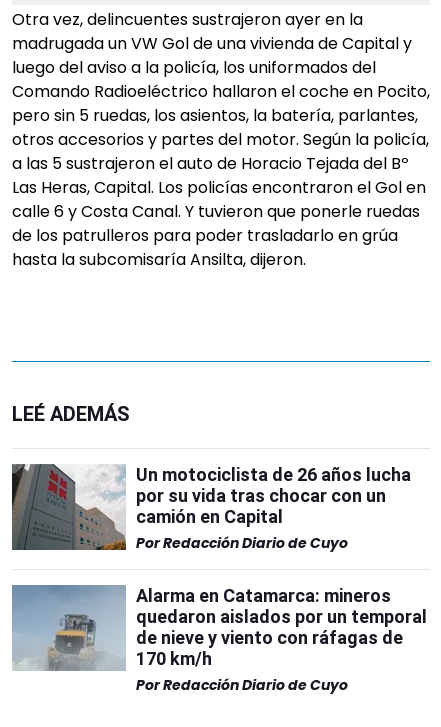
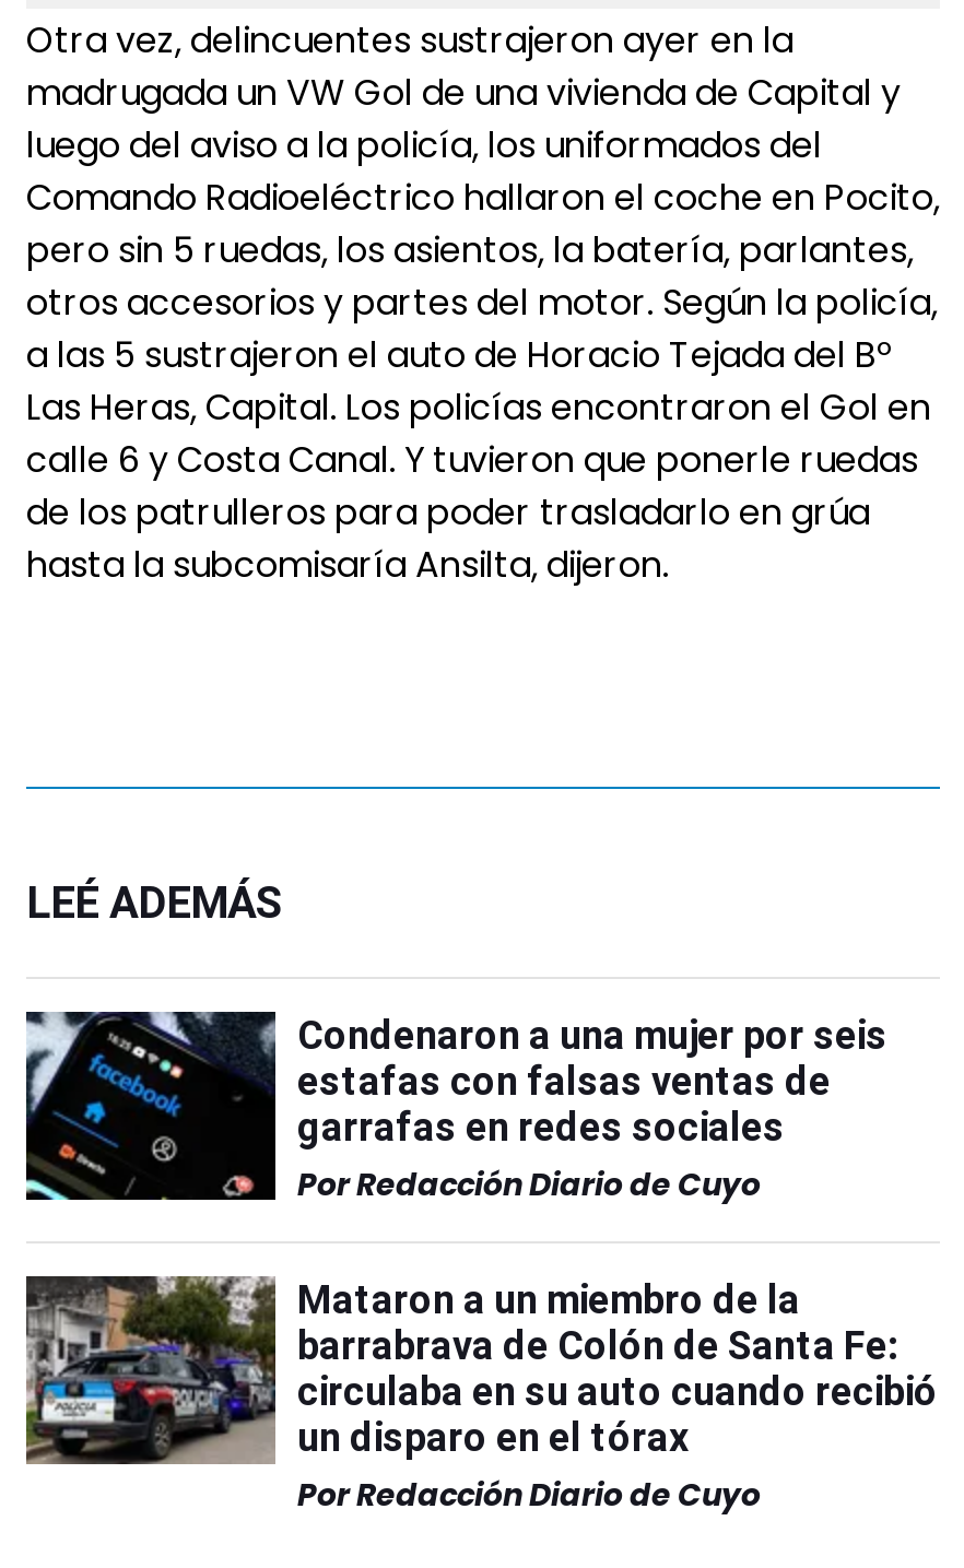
- [image]
- Un motociclista de 26 años lucha
- por su vida tras chocar con un
- camión en Capital
+ [image]
+ Condenaron a una mujer por seis
+ estafas con falsas ventas de
+ garrafas en redes sociales

- [image]
- Alarma en Catamarca: mineros
- quedaron aislados por un temporal
- de nieve y viento con ráfagas de
- 170 km/h
+ [image]
+ Mataron a un miembro de la
+ barrabrava de Colón de Santa Fe:
+ circulaba en su auto cuando recibió
+ un disparo en el tórax
